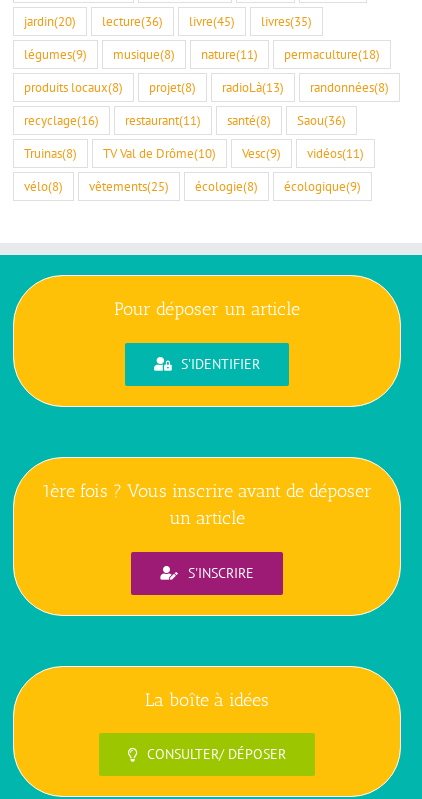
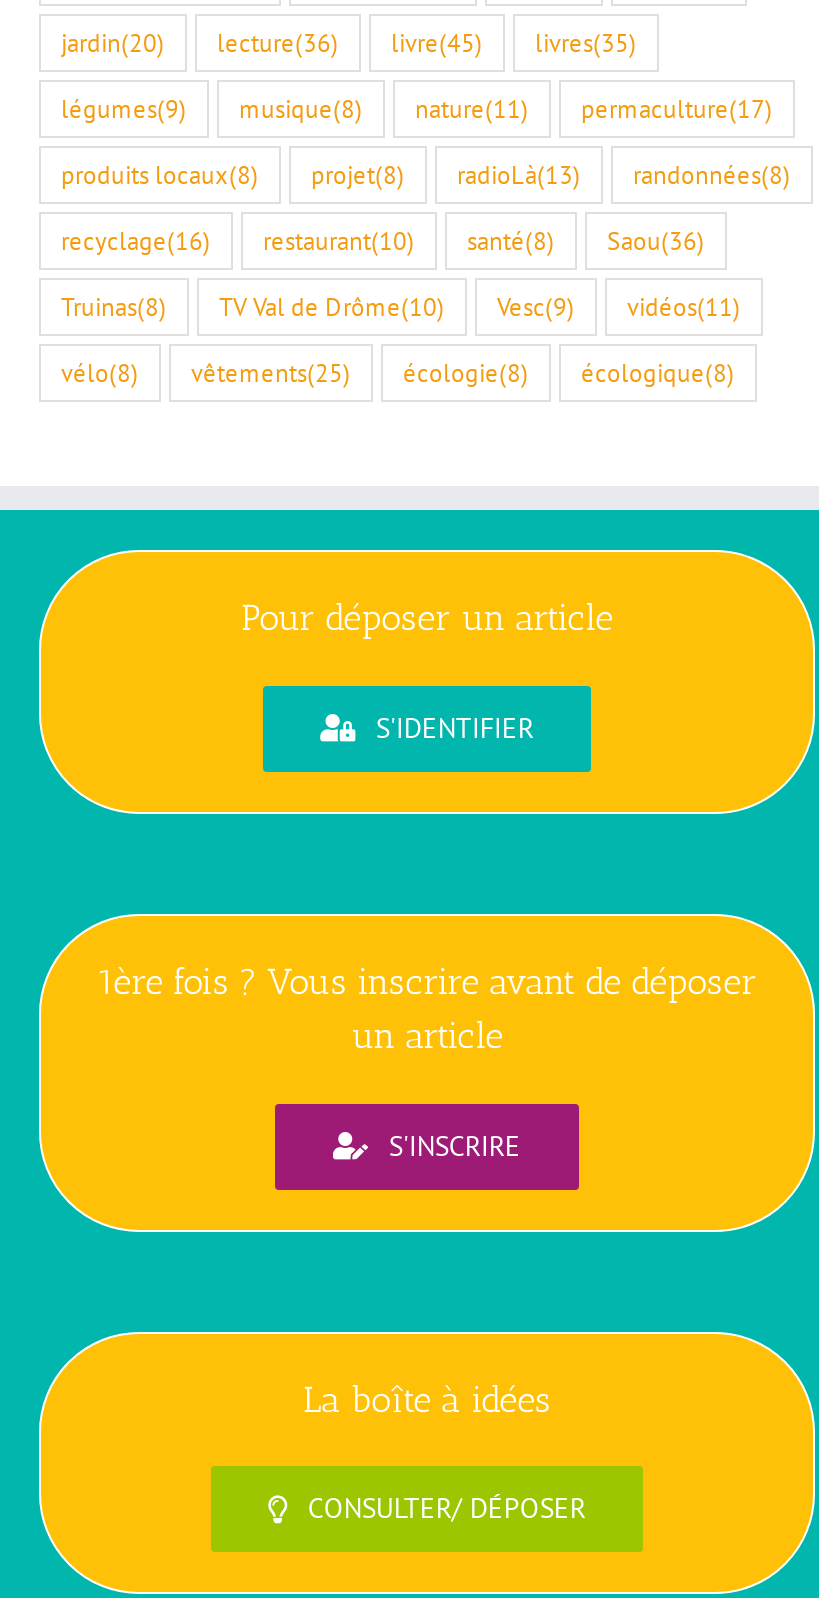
- permaculture(18)
+ permaculture(17)

- recyclage(16) restaurant(11) santé(8) Saou(36)
+ recyclage(16) restaurant(10) santé(8) Saou(36)

- vélo(8) vêtements(25) écologie(8) écologique(9)
+ vélo(8) vêtements(25) écologie(8) écologique(8)
